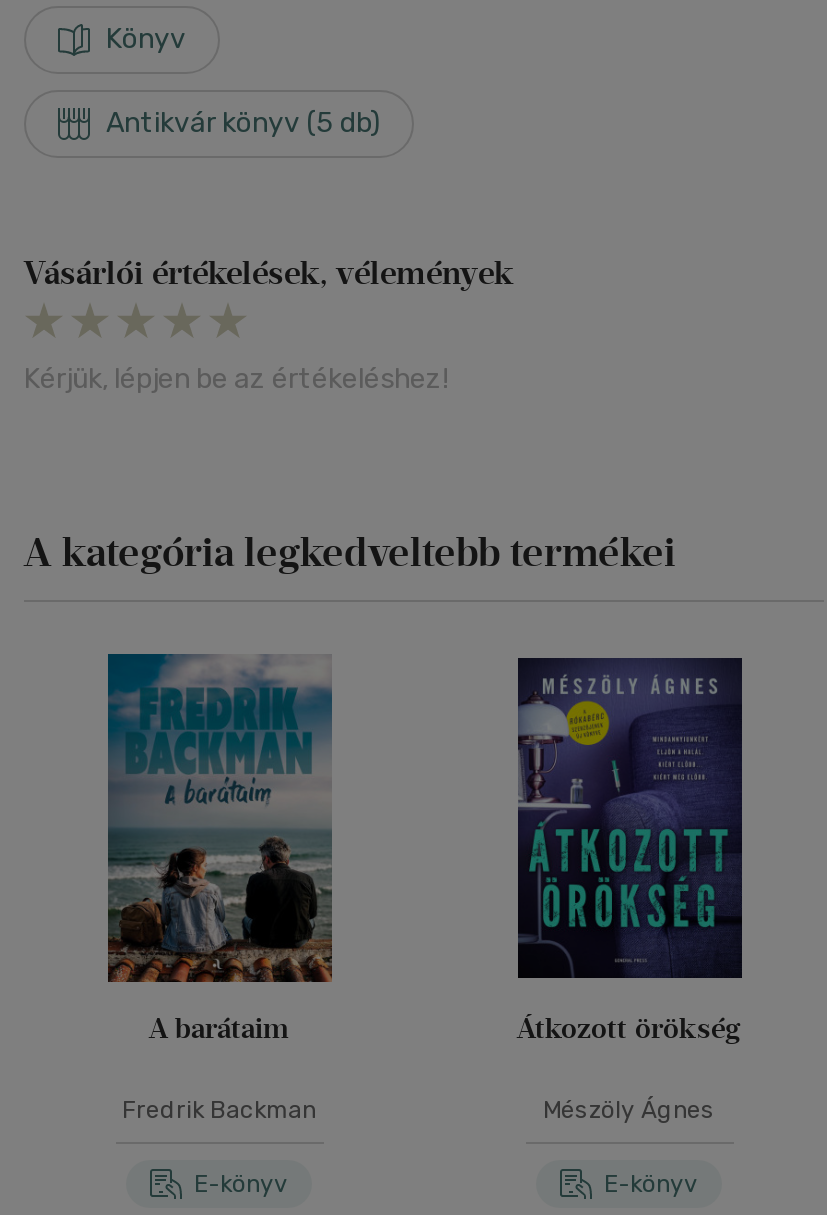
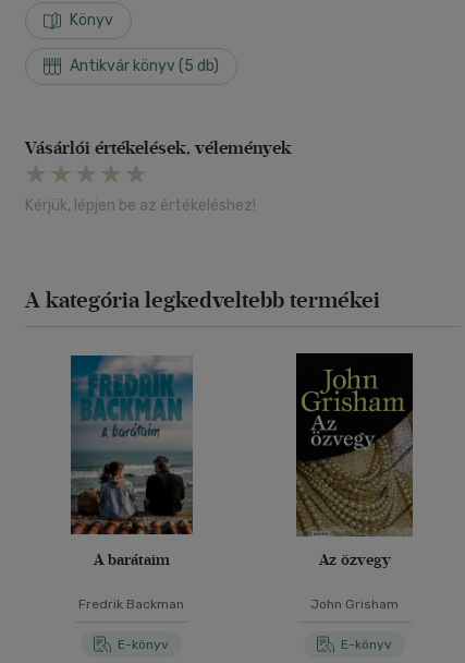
- [image]
- Átkozott örökség
+ [image]
+ Az özvegy

- Mészöly Ágnes
+ John Grisham
